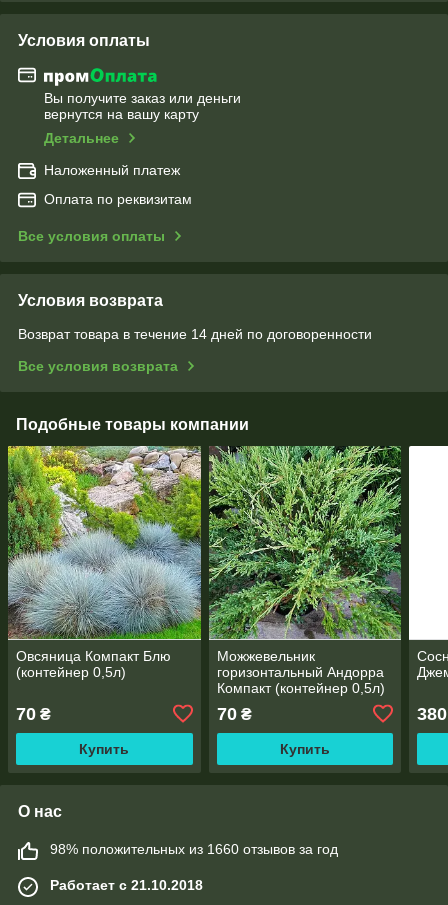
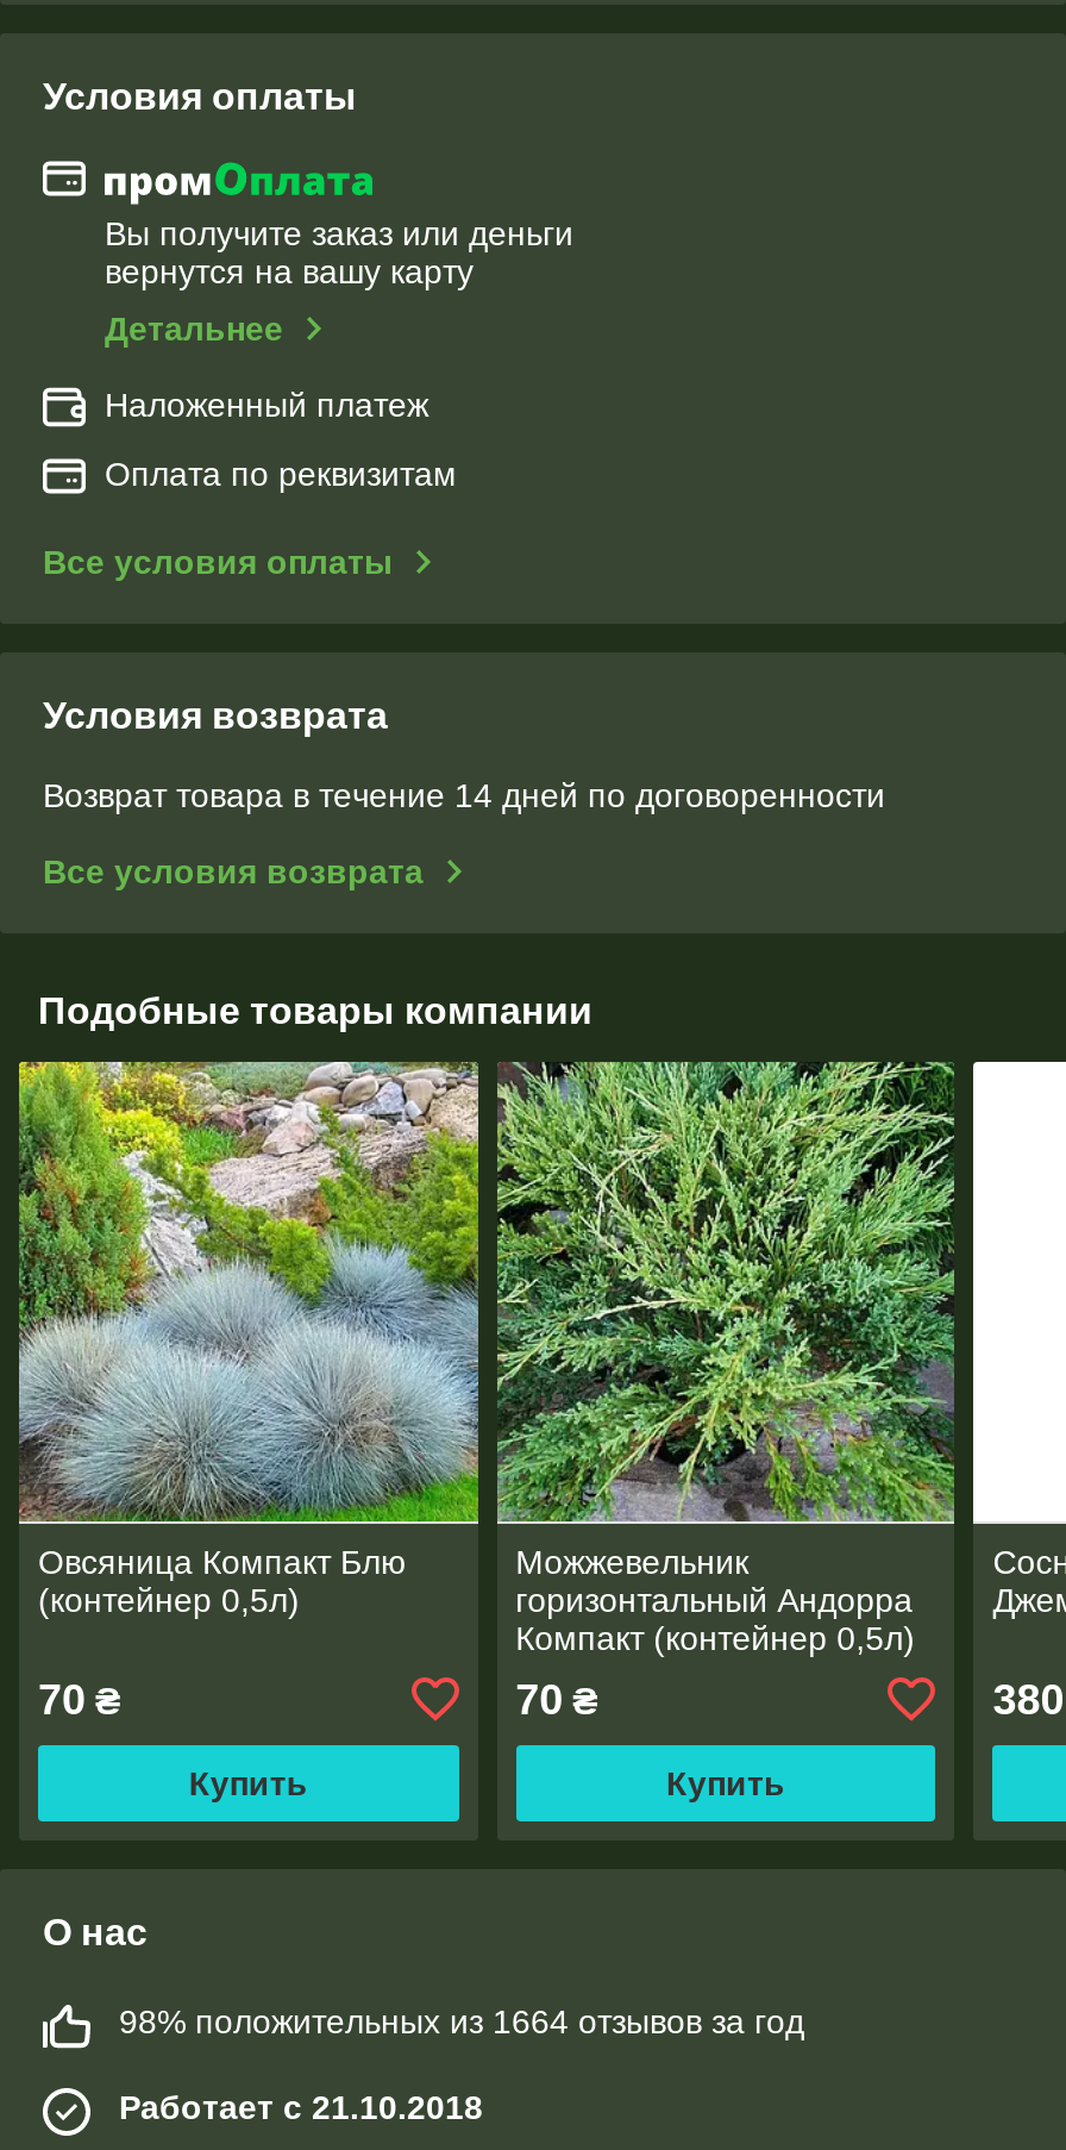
- 98% положительных из 1660 отзывов за год
+ 98% положительных из 1664 отзывов за год
